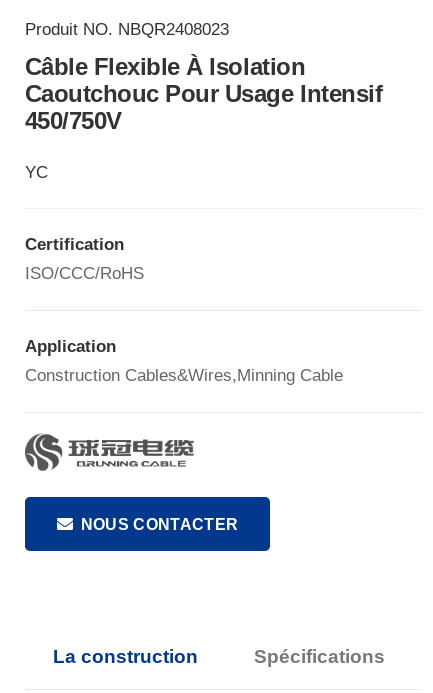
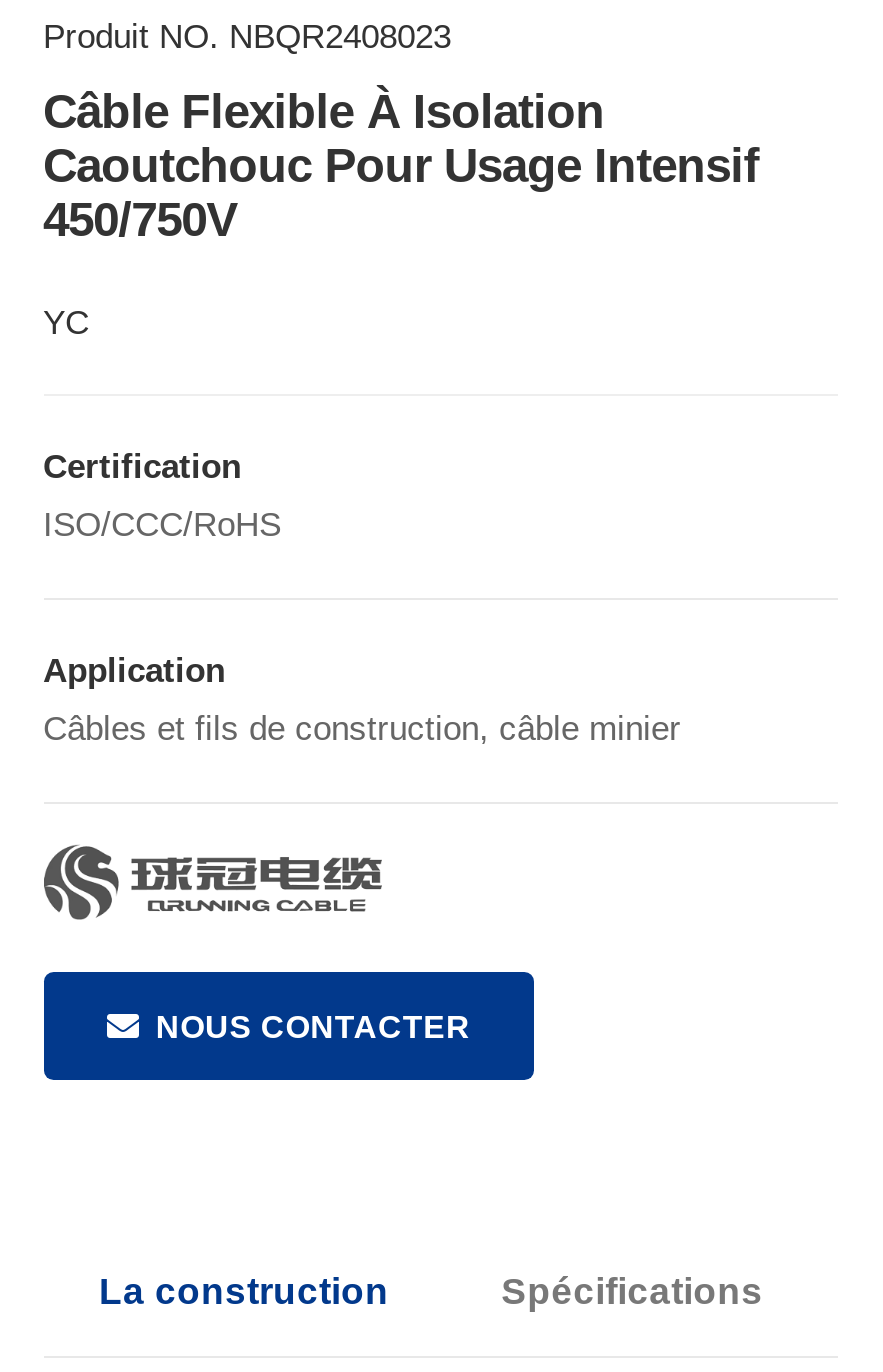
- Construction Cables&Wires,Minning Cable
+ Câbles et fils de construction, câble minier
